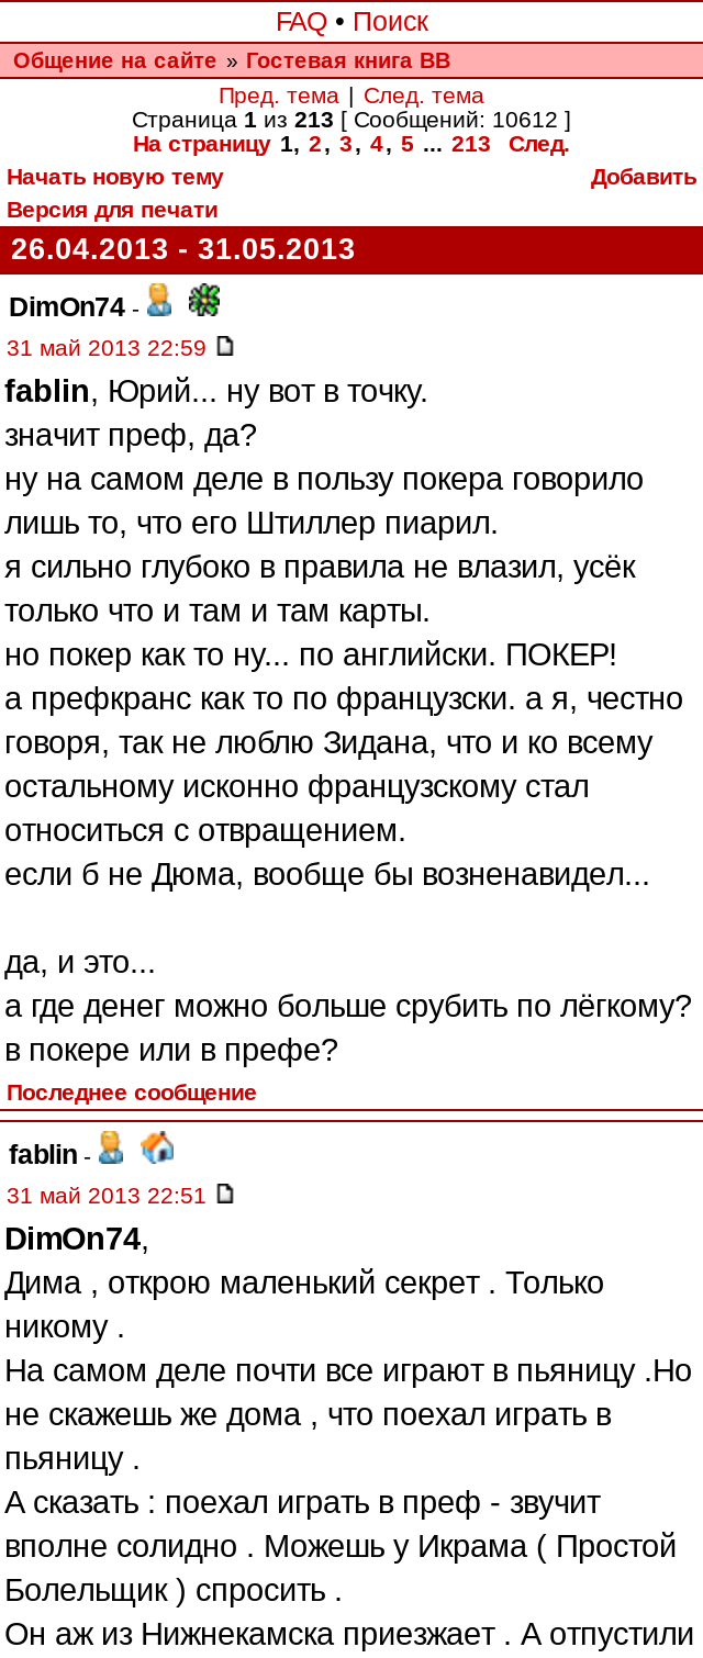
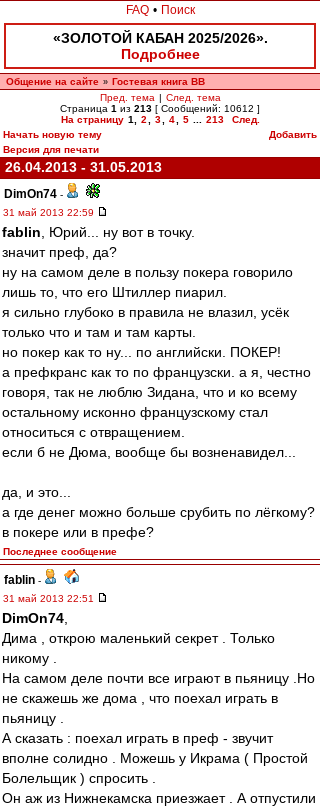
+ «ЗОЛОТОЙ КАБАН 2025/2026».
+ Подробнее
